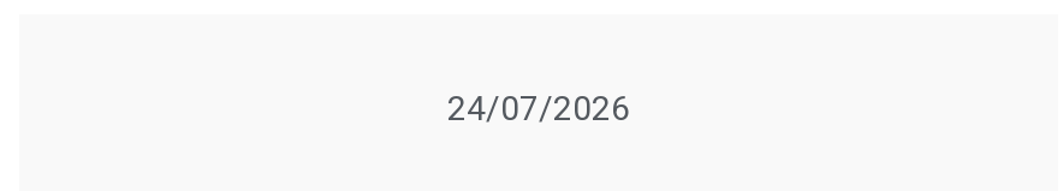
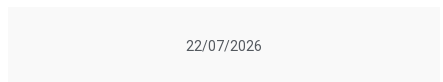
- 24/07/2026
+ 22/07/2026
